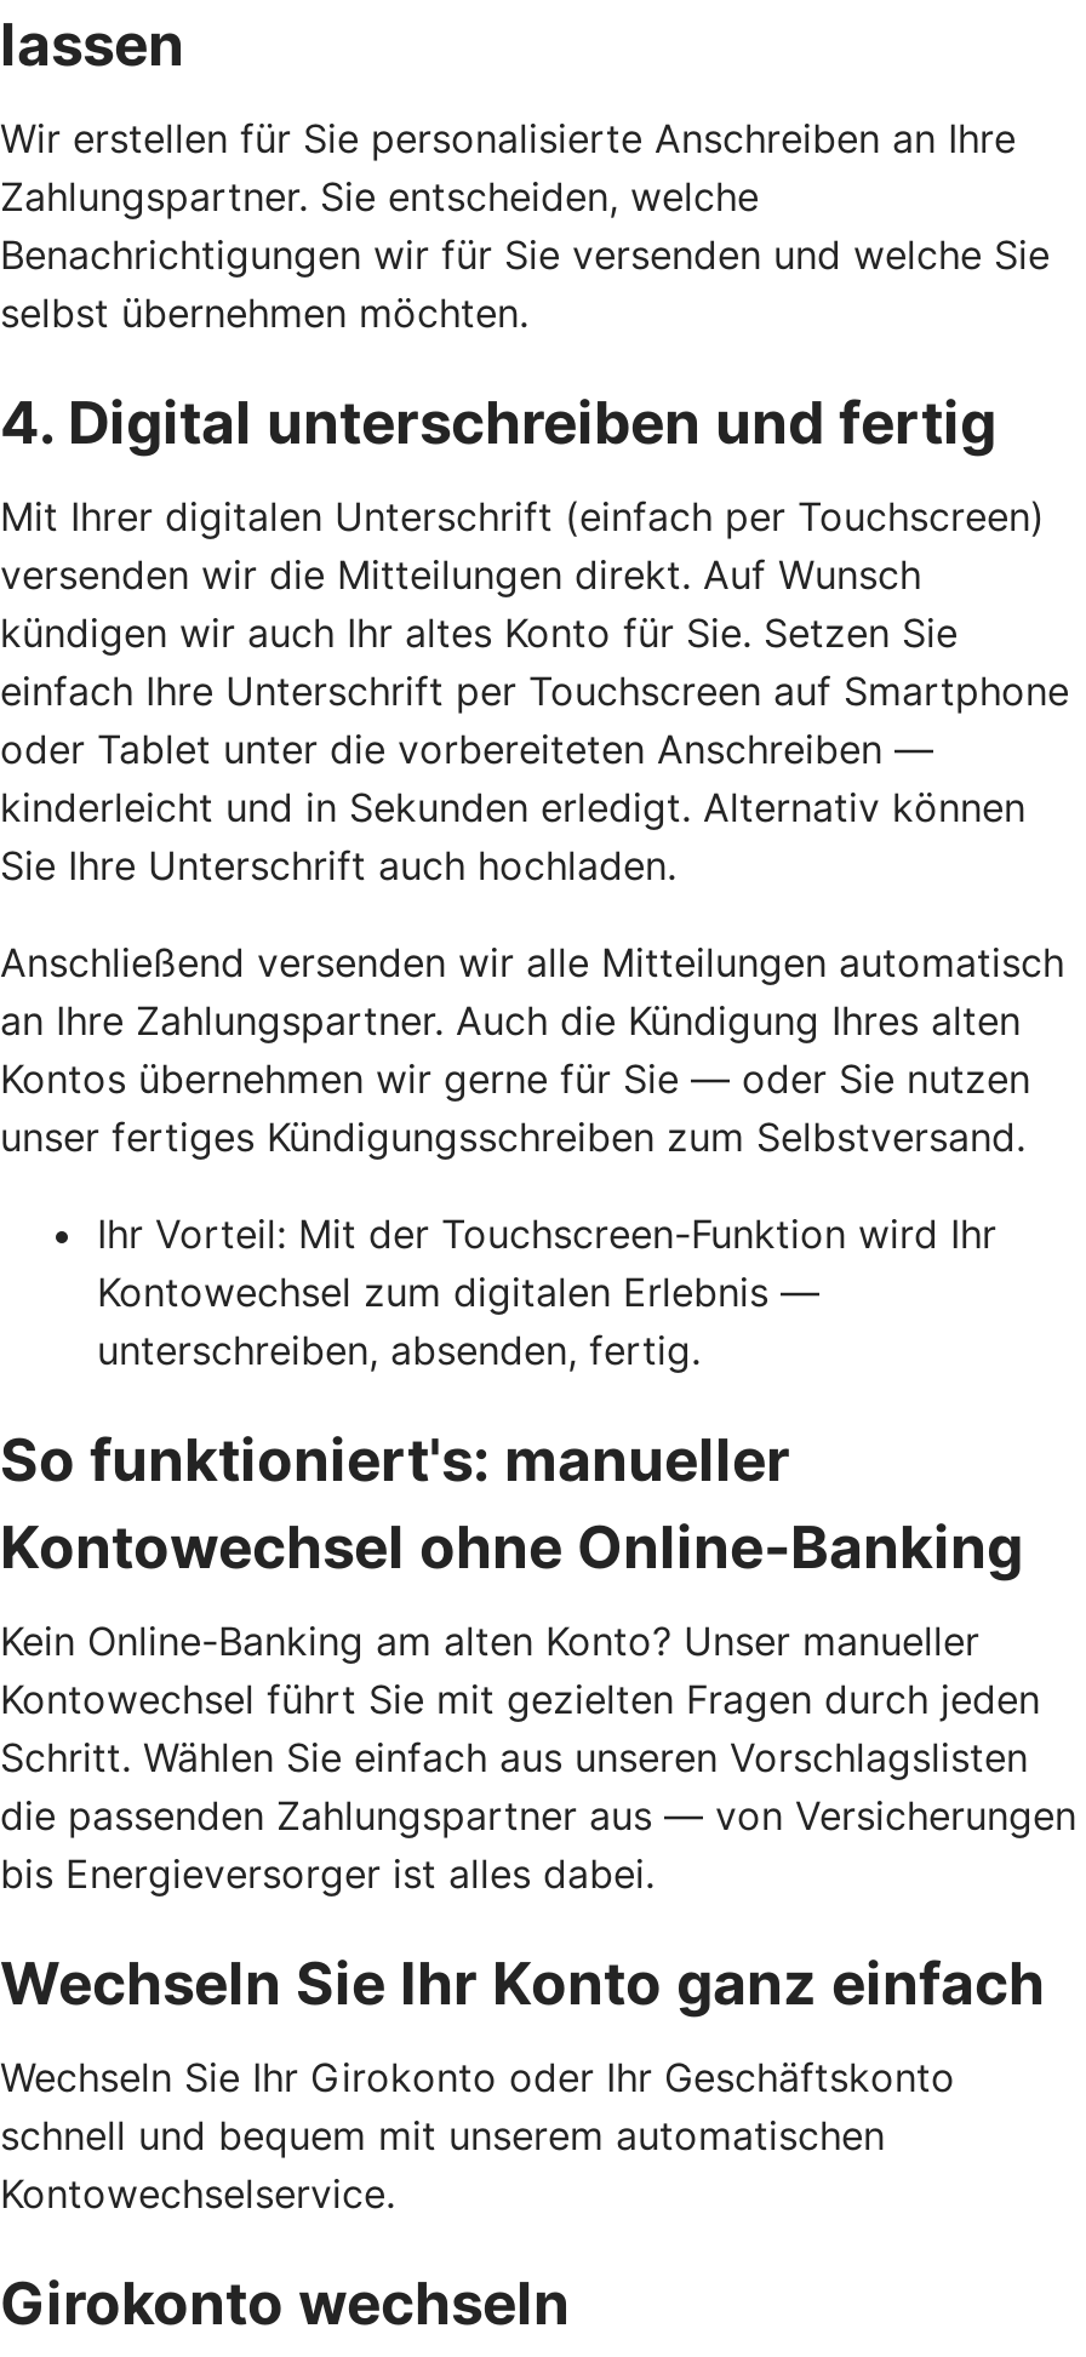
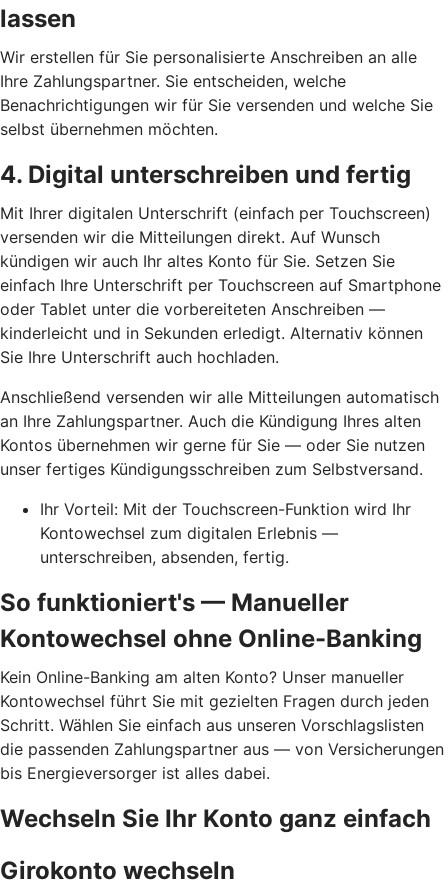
- Wir erstellen für Sie personalisierte Anschreiben an Ihre
- Zahlungspartner. Sie entscheiden, welche
+ Wir erstellen für Sie personalisierte Anschreiben an alle
+ Ihre Zahlungspartner. Sie entscheiden, welche

- So funktioniert's: manueller
+ So funktioniert's — Manueller

- Wechseln Sie Ihr Girokonto oder Ihr Geschäftskonto
- schnell und bequem mit unserem automatischen
- Kontowechselservice.
